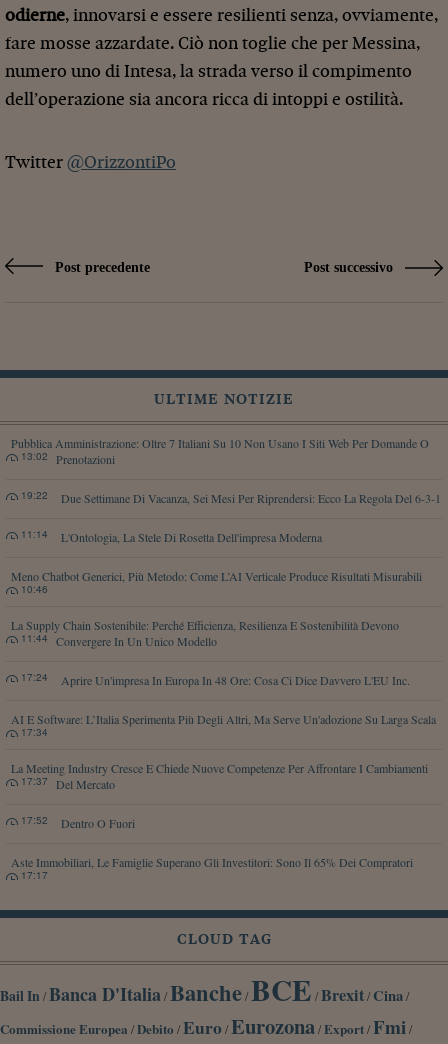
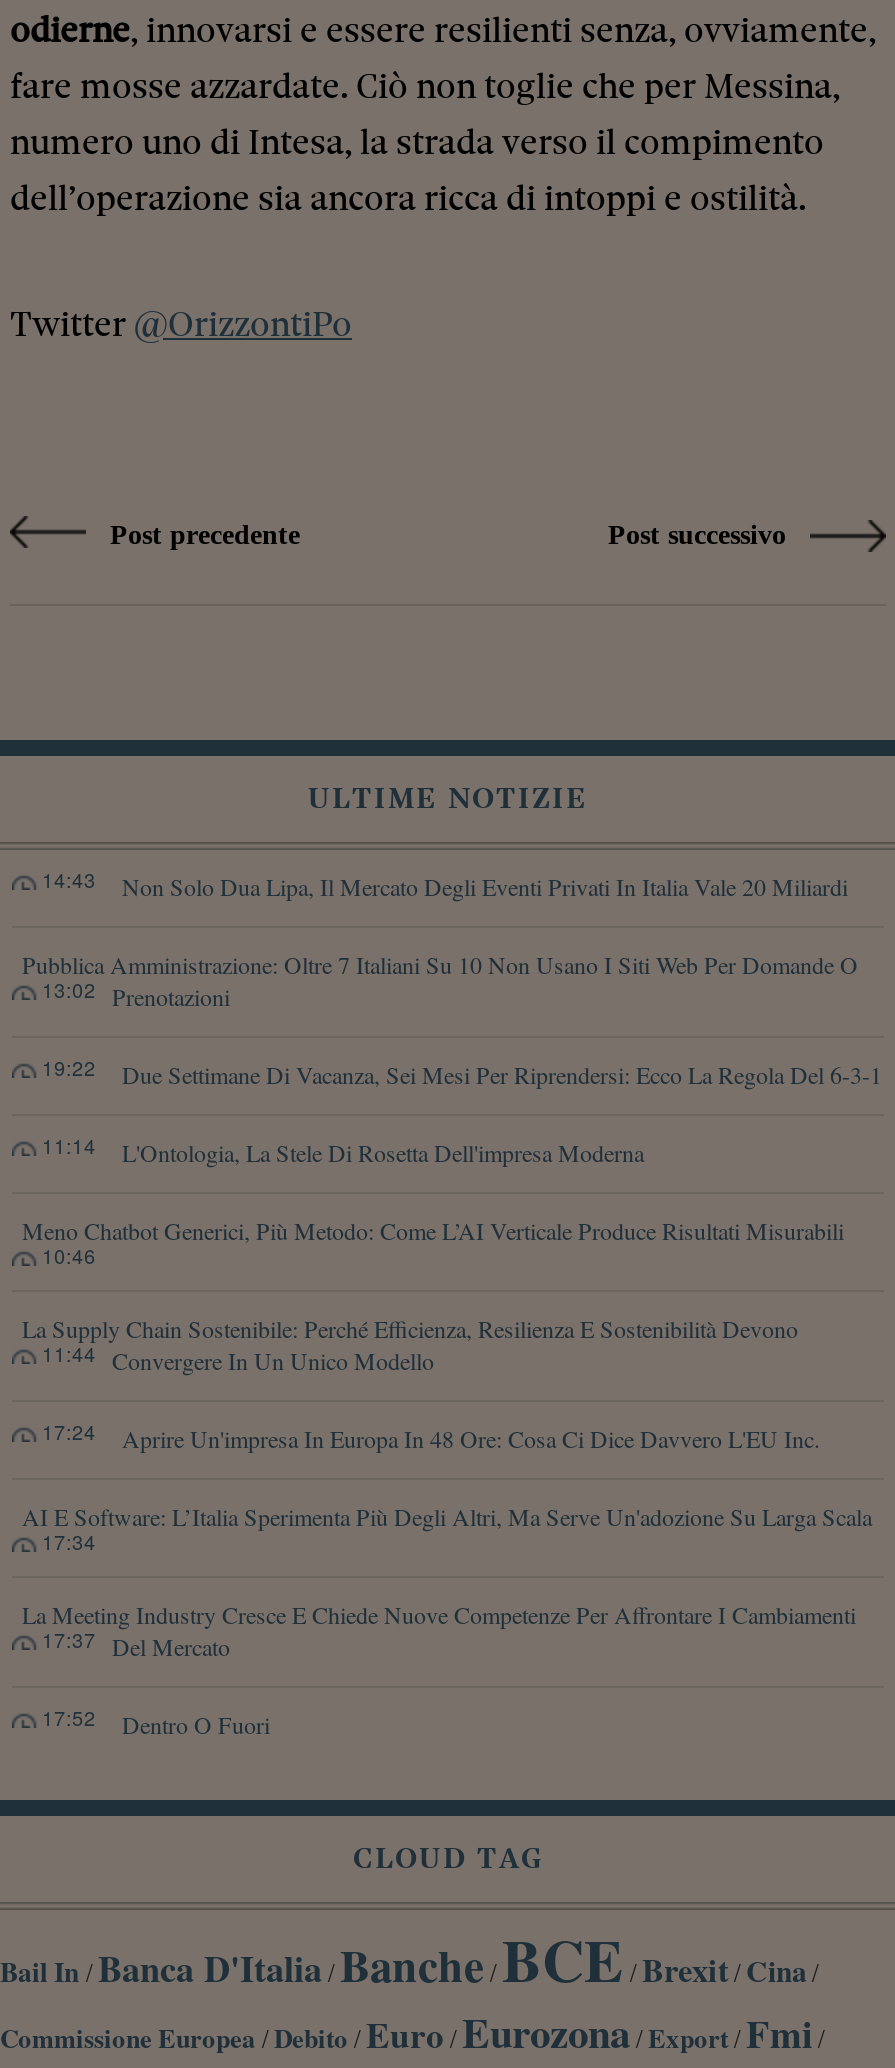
+ Non Solo Dua Lipa, Il Mercato Degli Eventi Privati In Italia Vale 20 Miliardi
+ 14:43

moved down: Pubblica Amministrazione: Oltre 7 Italiani Su 10 Non Usano I Siti Web Per Domande O | Prenotazioni | 13:02 | ... | Dentro O Fuori | 17:52

- Aste Immobiliari, Le Famiglie Superano Gli Investitori: Sono Il 65% Dei Compratori
- 17:17
